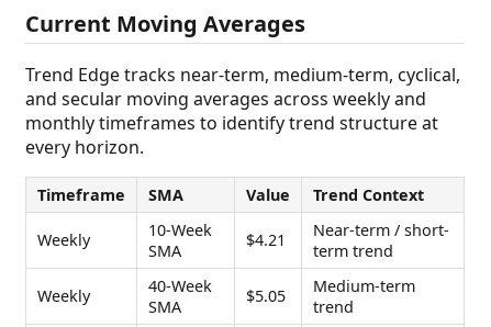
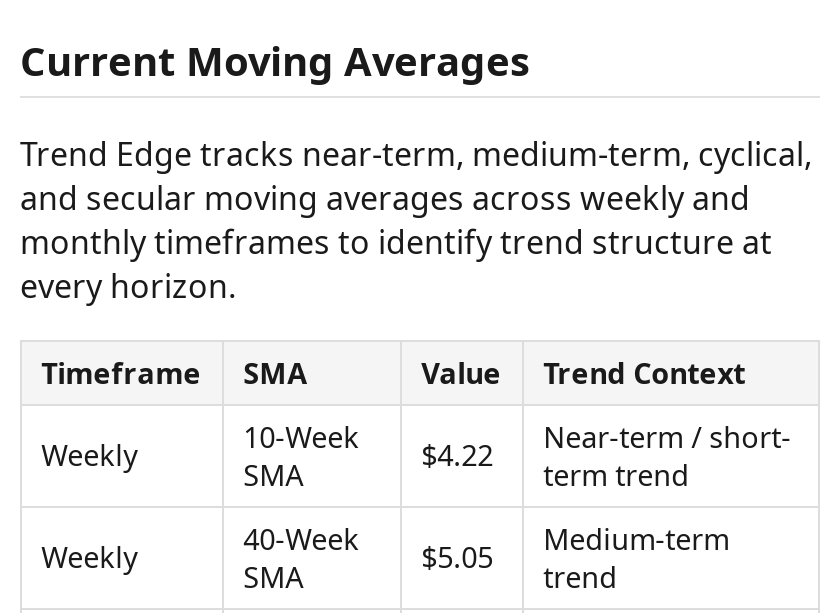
- 10-Week $4.21 Near-term / short-
+ 10-Week $4.22 Near-term / short-
